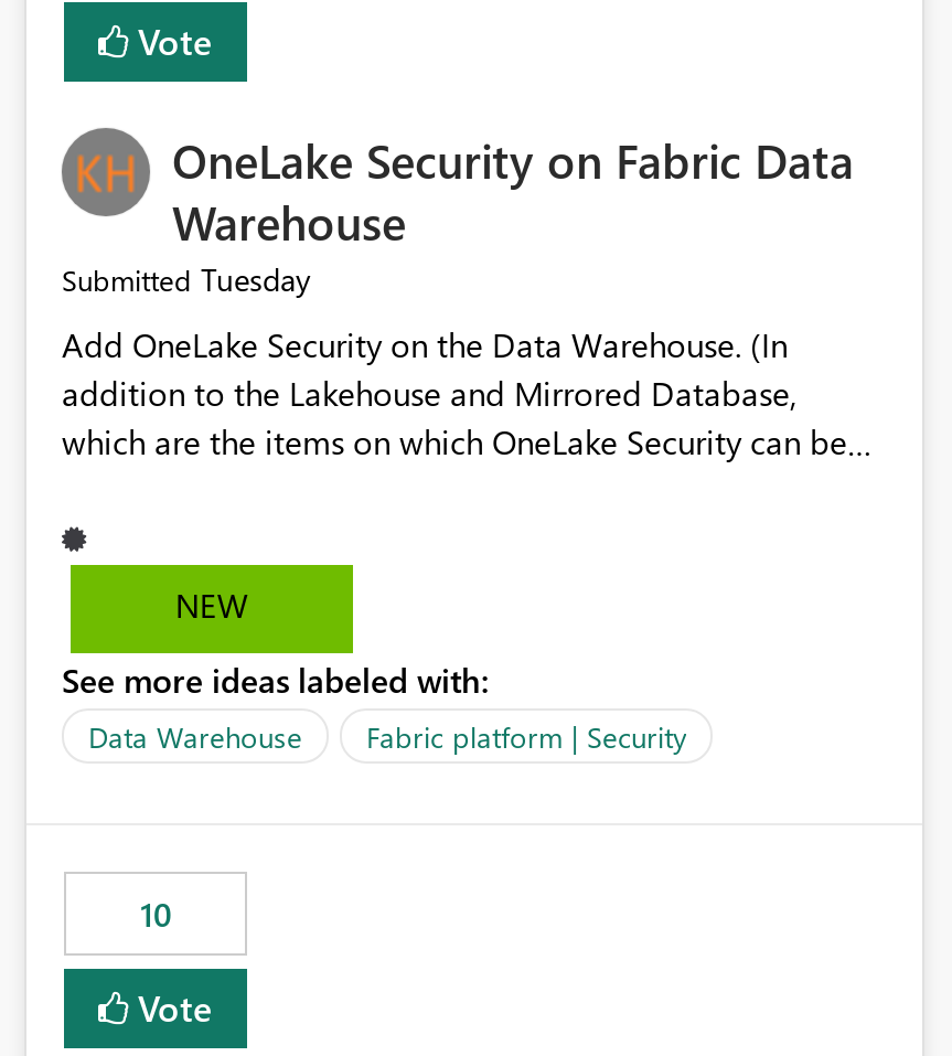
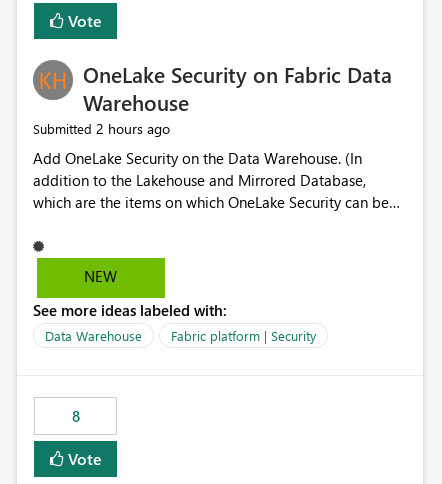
- Submitted Tuesday
+ Submitted 2 hours ago

- 10
+ 8
